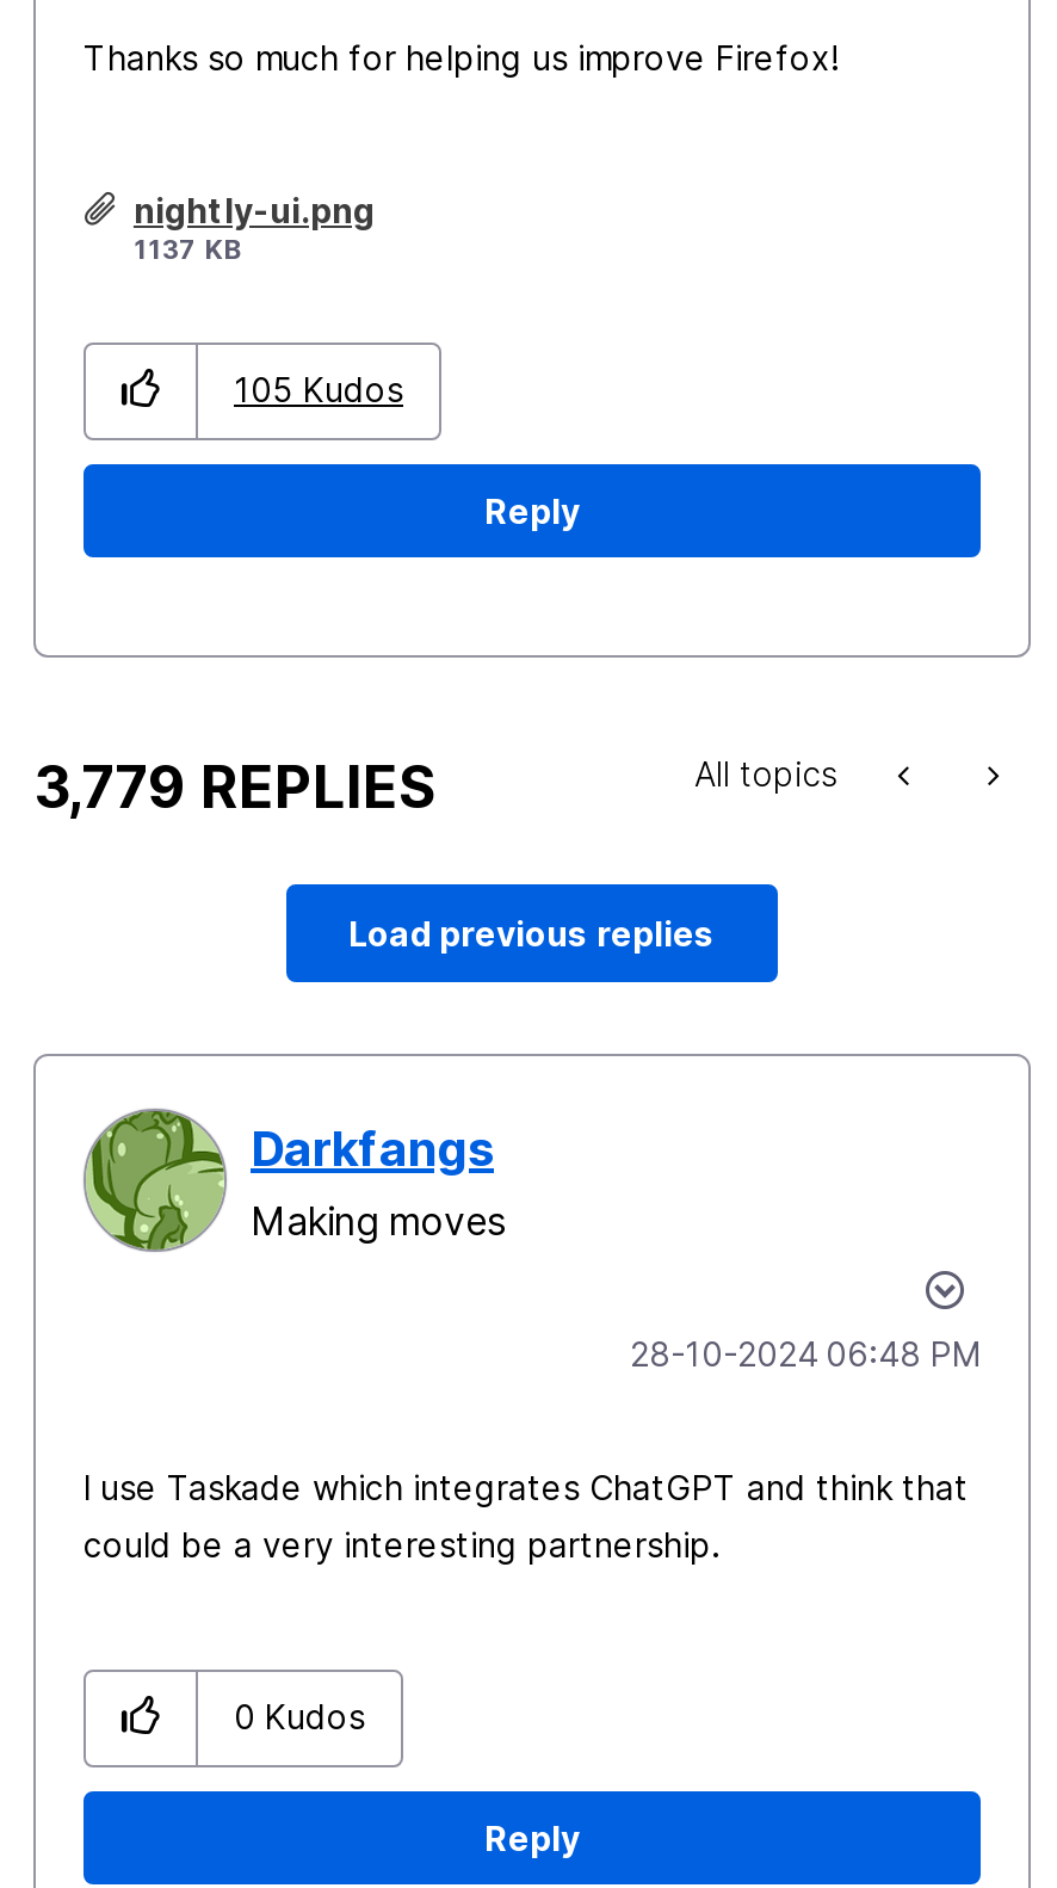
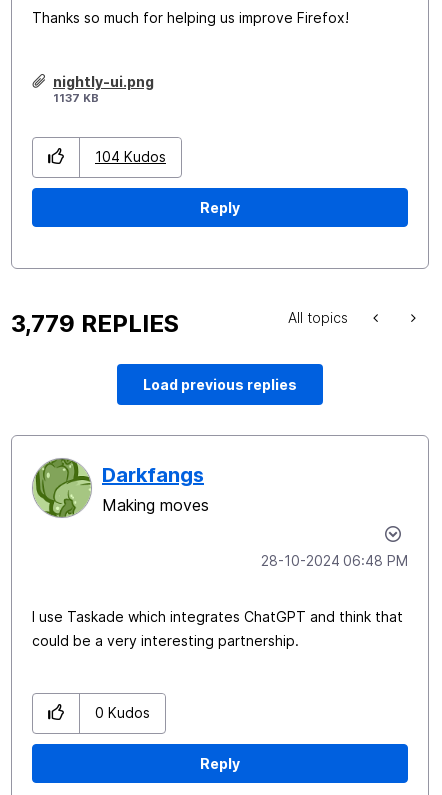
- 105 Kudos
+ 104 Kudos
